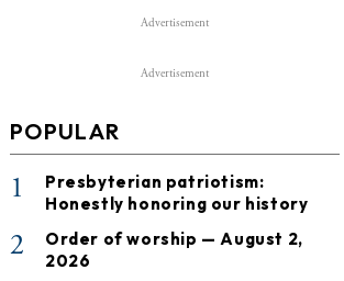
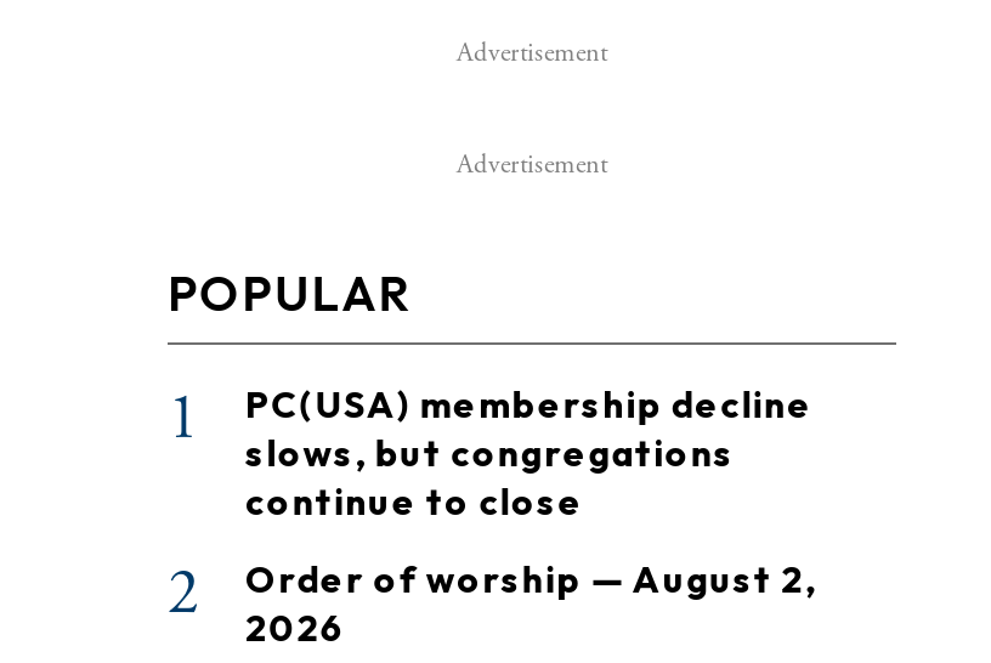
- Presbyterian patriotism:
- Honestly honoring our history
+ PC(USA) membership decline
+ slows, but congregations
+ continue to close
